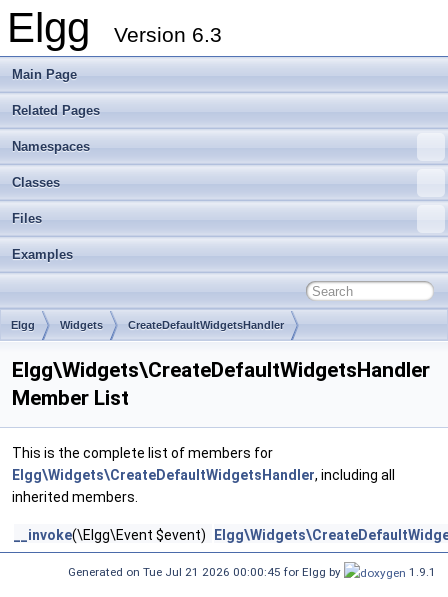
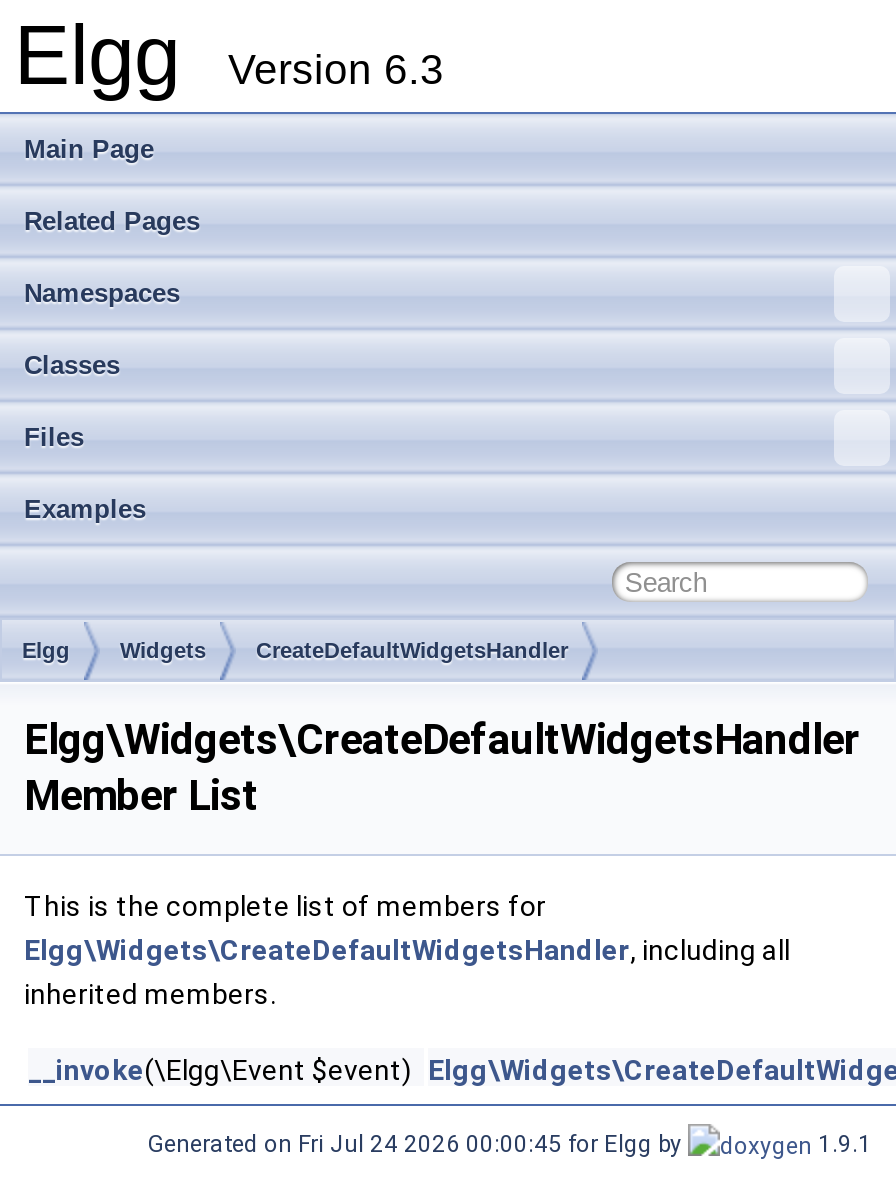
- Generated on Tue Jul 21 2026 00:00:45 for Elgg by
+ Generated on Fri Jul 24 2026 00:00:45 for Elgg by
